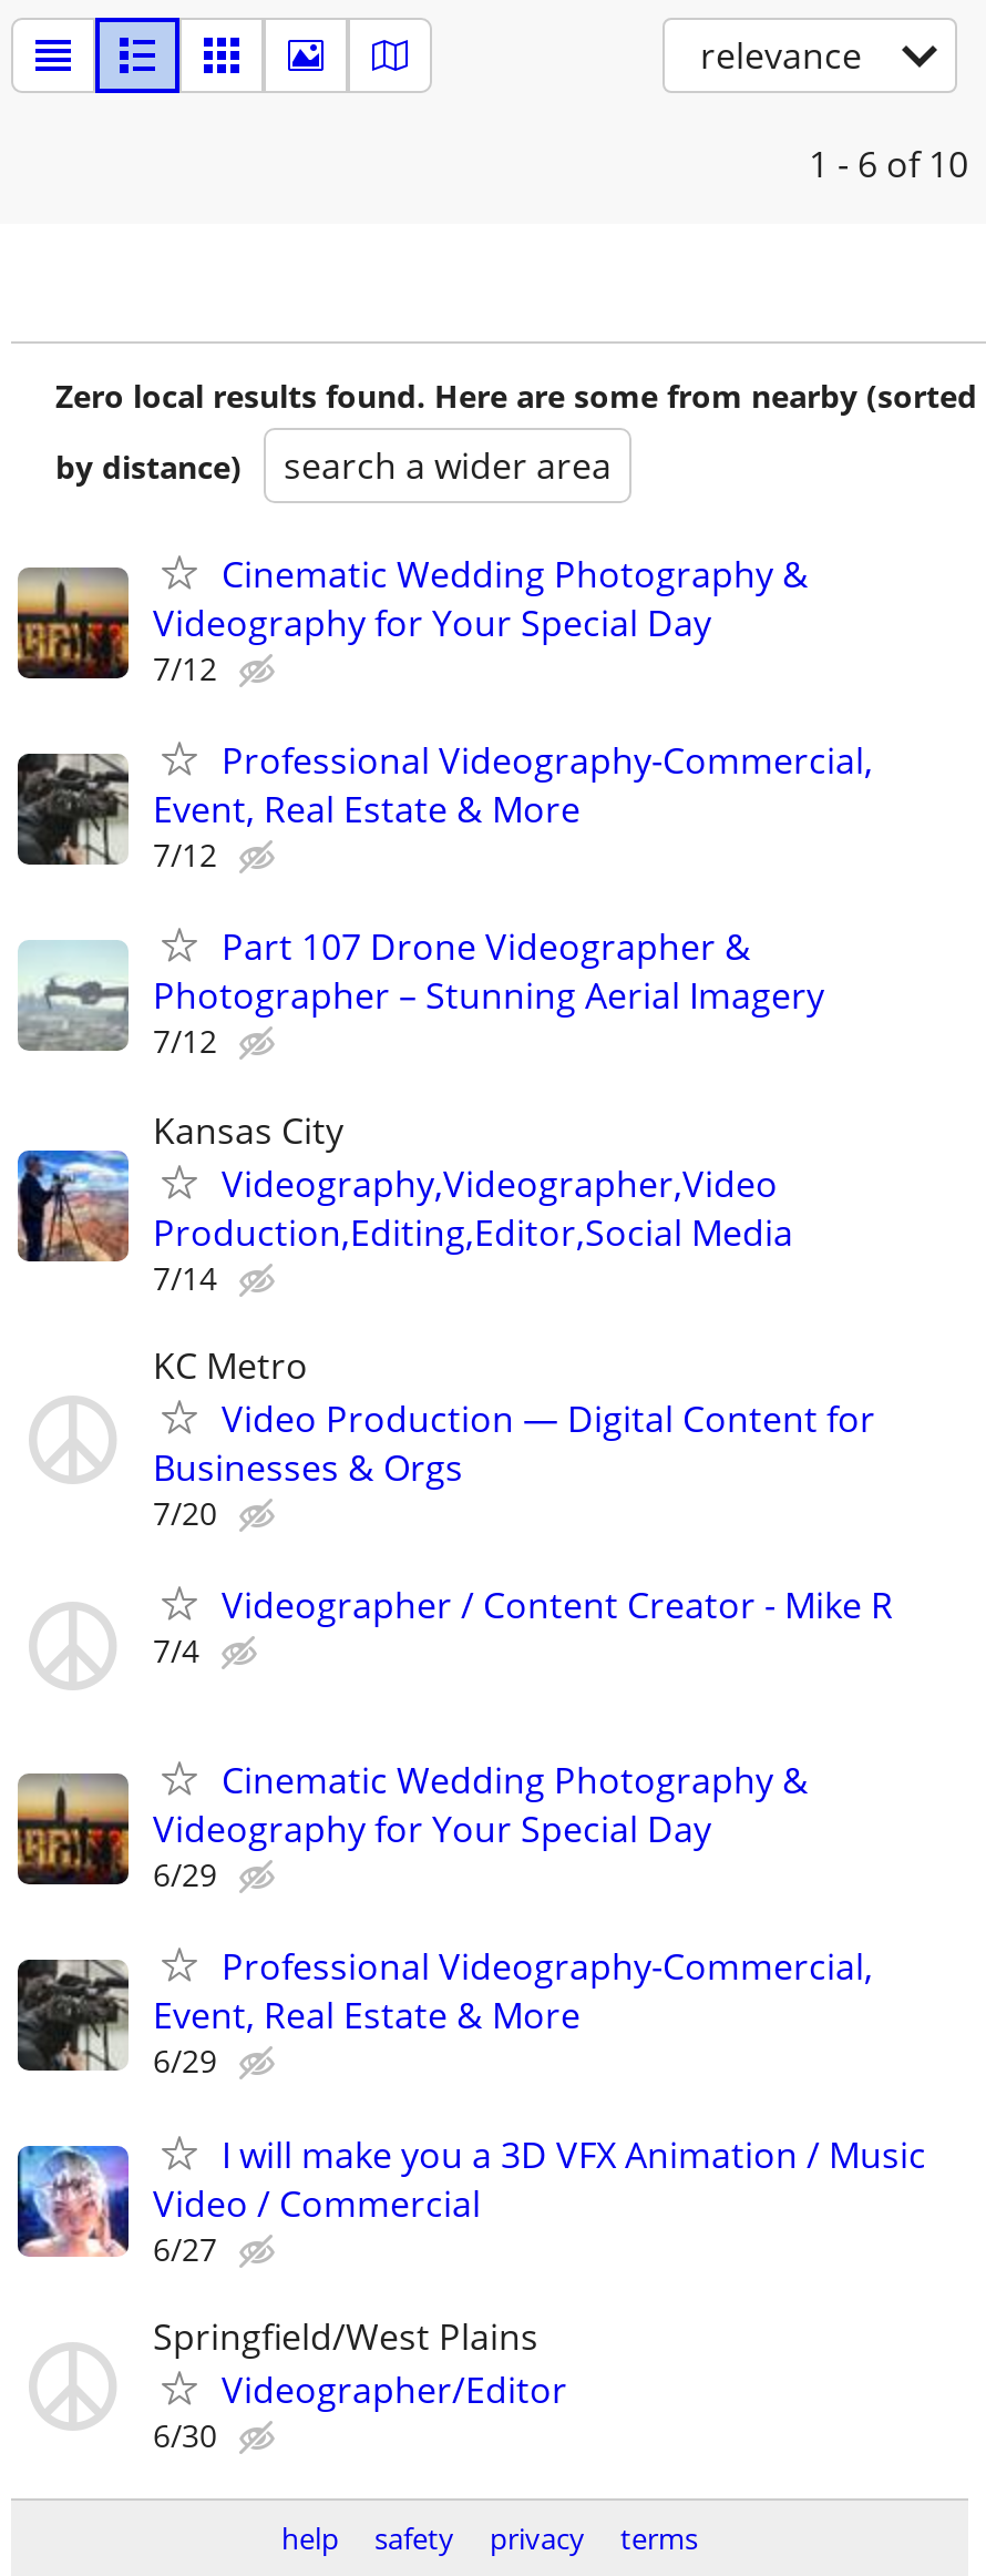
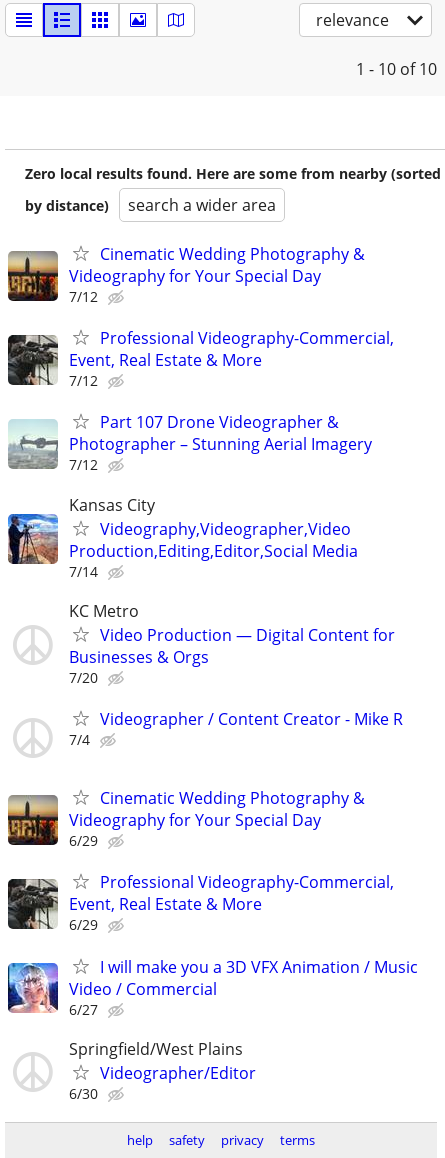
- 1 - 6 of 10
+ 1 - 10 of 10
